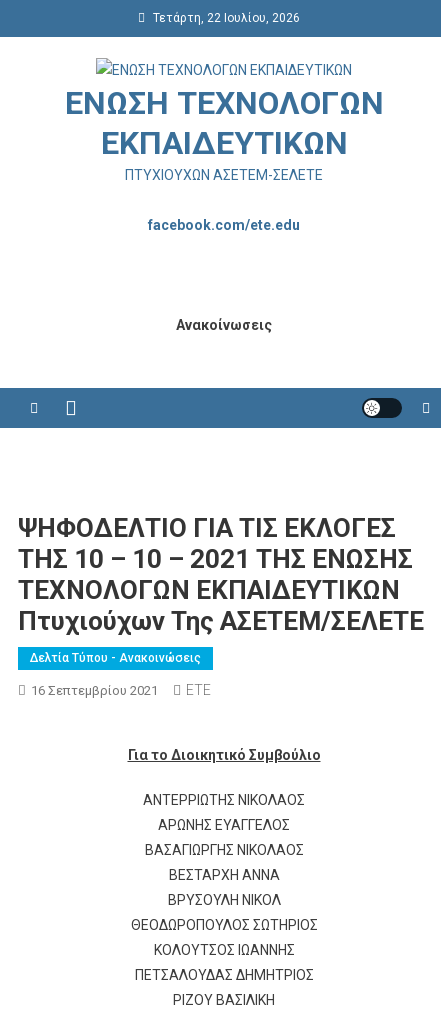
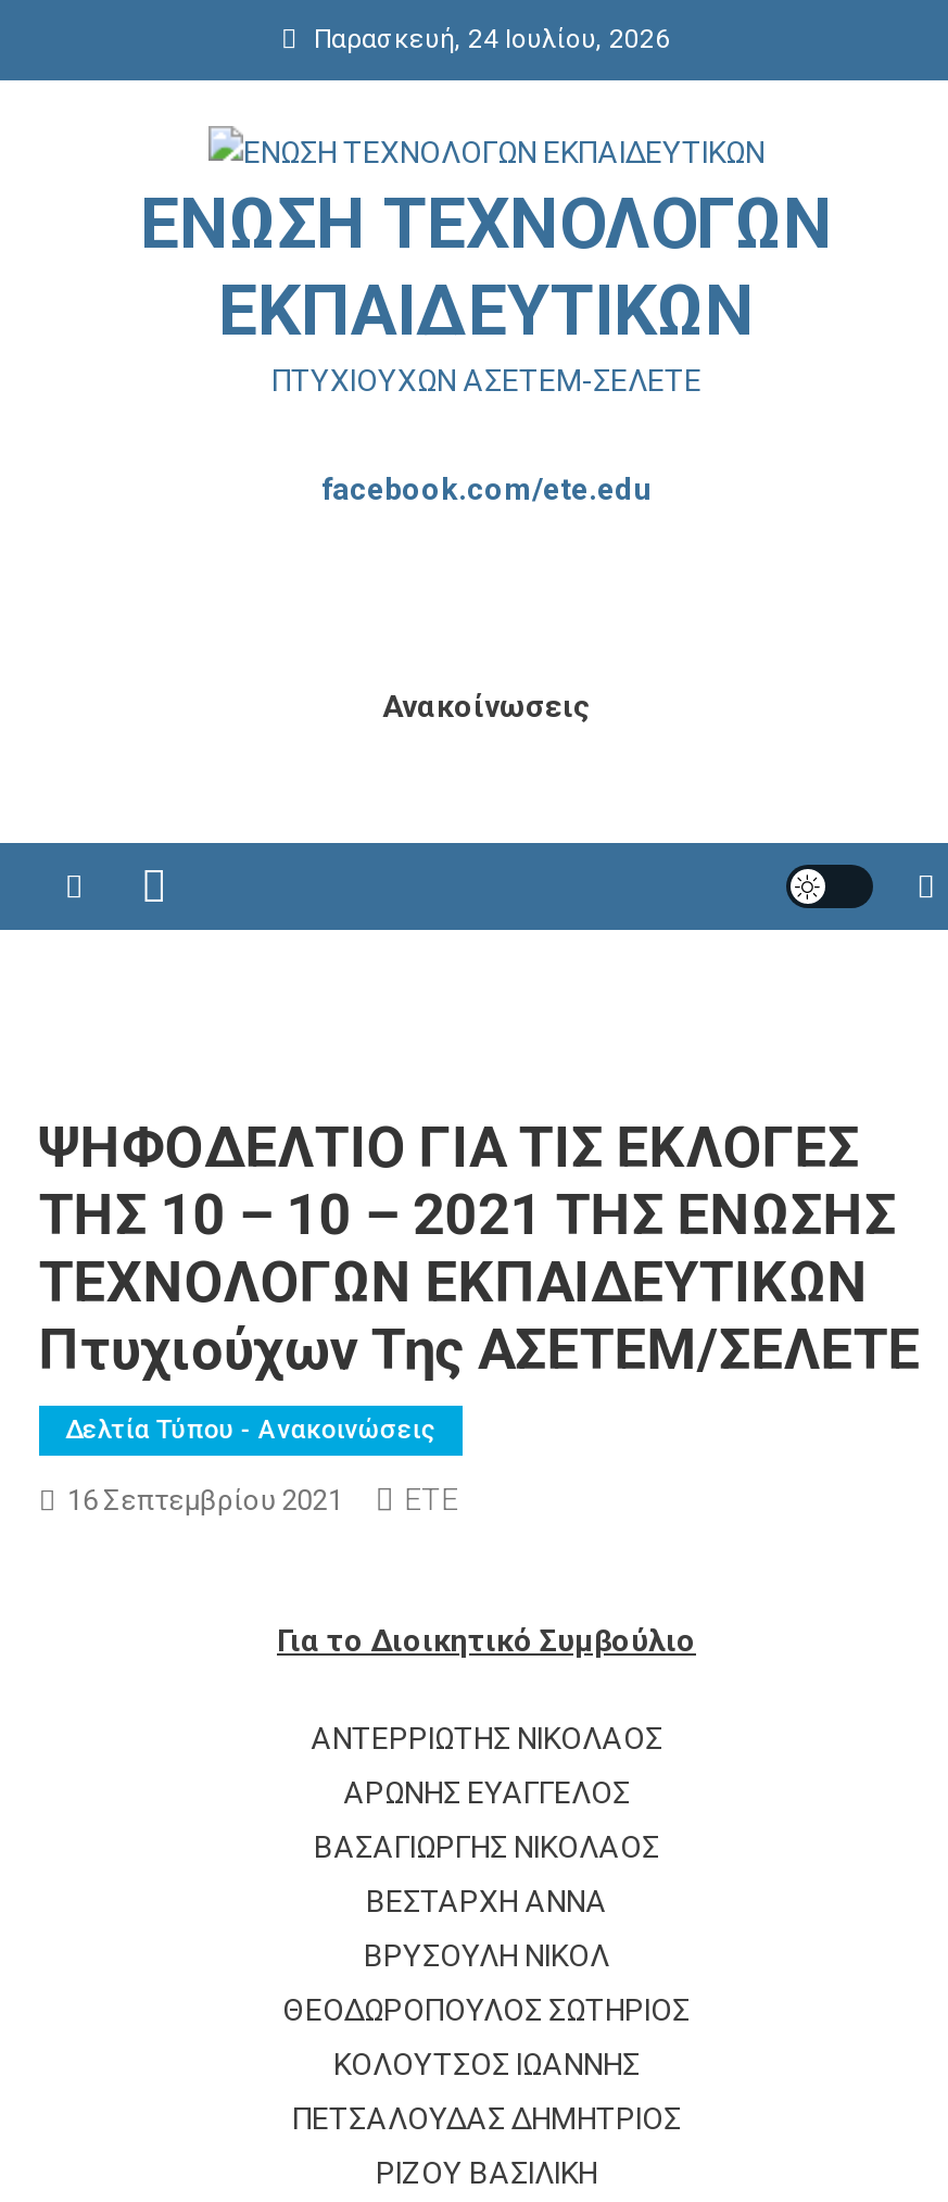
- Τετάρτη, 22 Ιουλίου, 2026
+ Παρασκευή, 24 Ιουλίου, 2026
